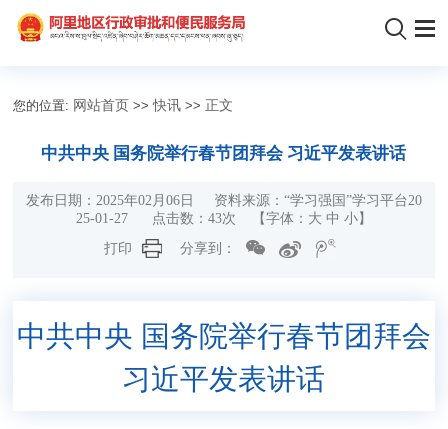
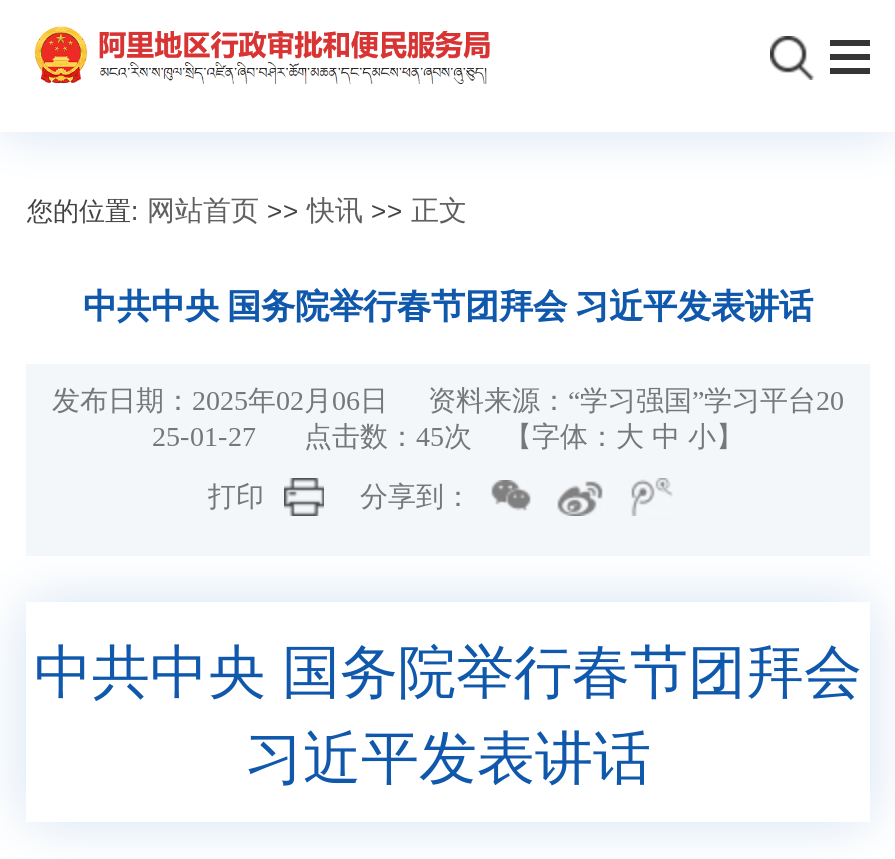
- 25-01-27 点击数：43次【字体：大 中 小】
+ 25-01-27 点击数：45次【字体：大 中 小】
